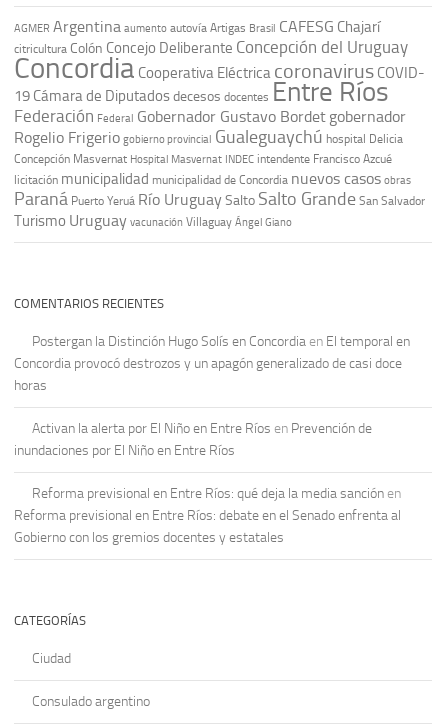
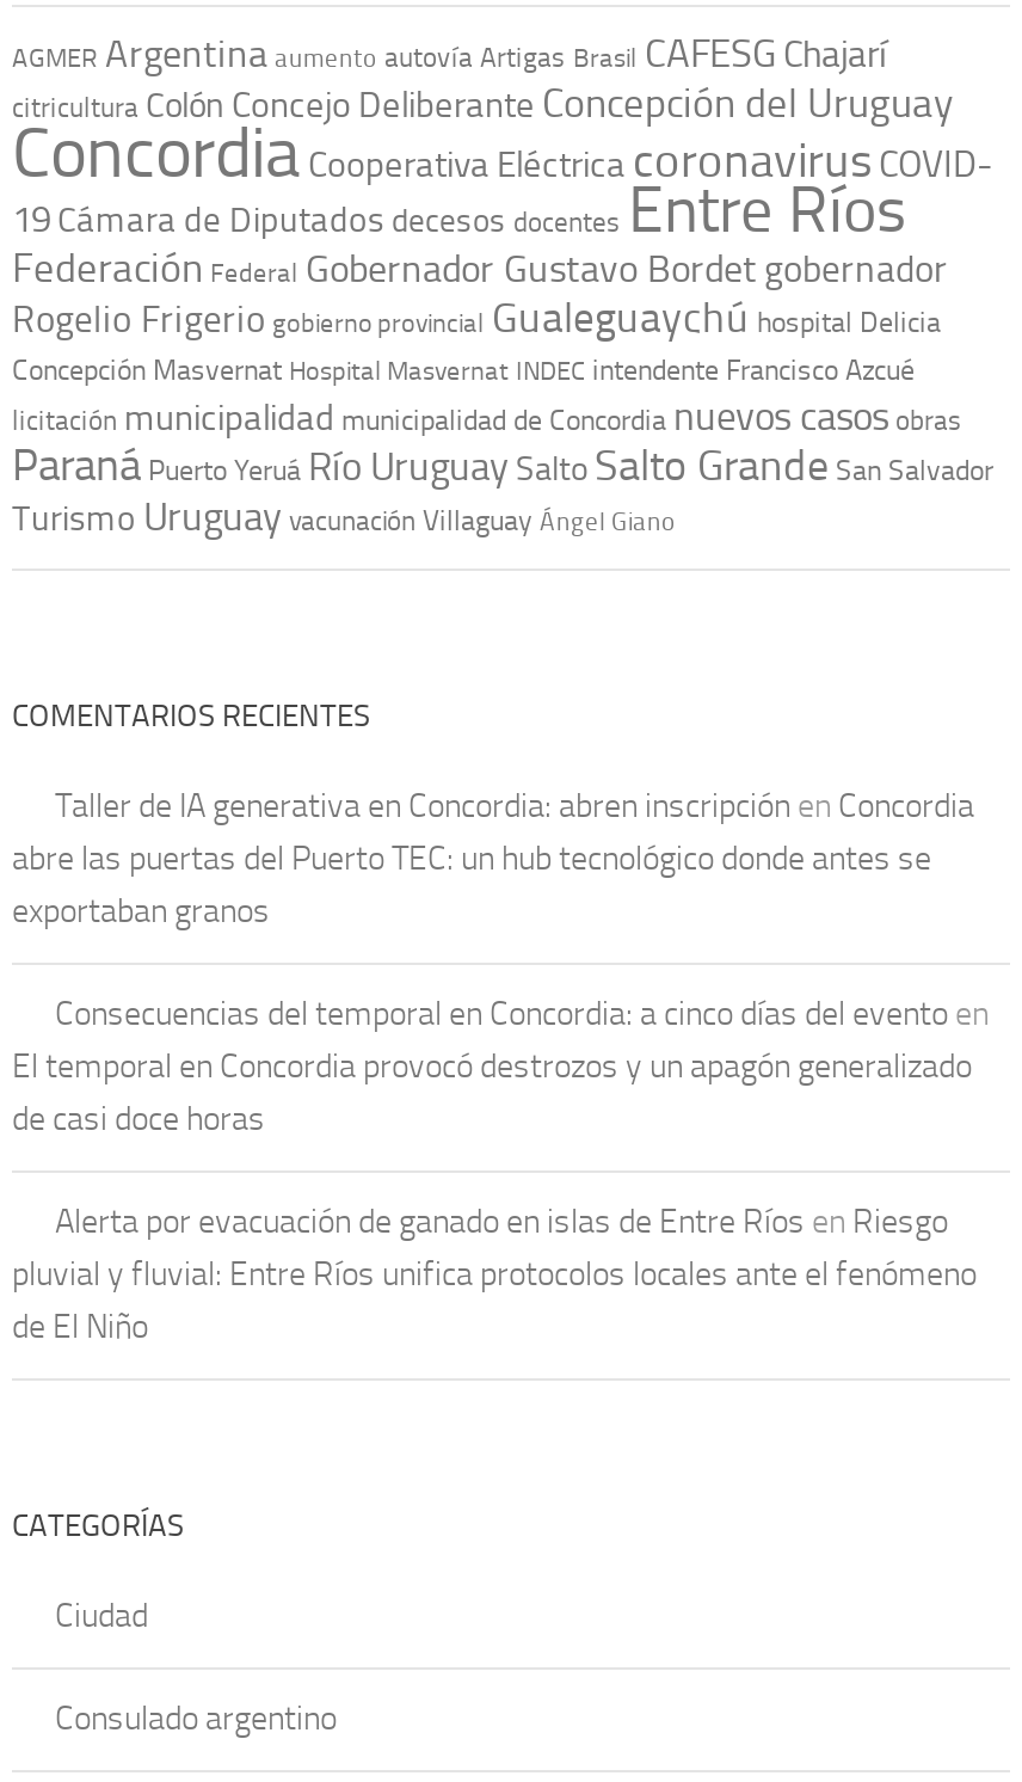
- Postergan la Distinción Hugo Solís en Concordia en El temporal en
- Concordia provocó destrozos y un apagón generalizado de casi doce
- horas
+ Taller de IA generativa en Concordia: abren inscripción en Concordia
+ abre las puertas del Puerto TEC: un hub tecnológico donde antes se
+ exportaban granos

- Activan la alerta por El Niño en Entre Ríos en Prevención de
- inundaciones por El Niño en Entre Ríos
+ Consecuencias del temporal en Concordia: a cinco días del evento en
+ El temporal en Concordia provocó destrozos y un apagón generalizado
+ de casi doce horas

- Reforma previsional en Entre Ríos: qué deja la media sanción en
- Reforma previsional en Entre Ríos: debate en el Senado enfrenta al
- Gobierno con los gremios docentes y estatales
+ Alerta por evacuación de ganado en islas de Entre Ríos en Riesgo
+ pluvial y fluvial: Entre Ríos unifica protocolos locales ante el fenómeno
+ de El Niño
